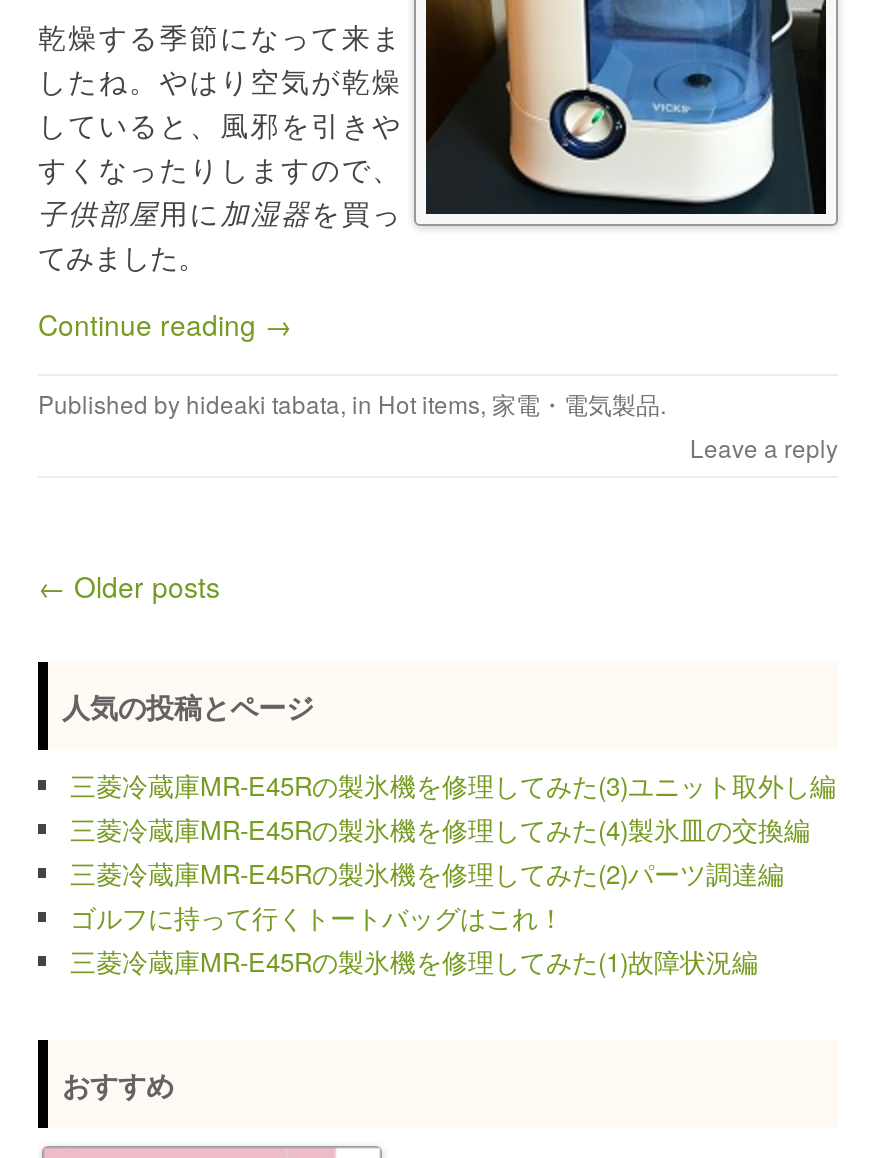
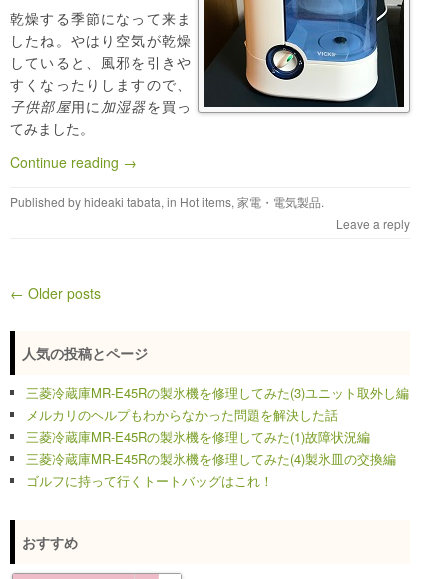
moved down: 三菱冷蔵庫MR-E45Rの製氷機を修理してみた(4)製氷皿の交換編 | ゴルフに持って行くトートバッグはこれ！

- 三菱冷蔵庫MR-E45Rの製氷機を修理してみた(2)パーツ調達編
+ メルカリのヘルプもわからなかった問題を解決した話

moved up: 三菱冷蔵庫MR-E45Rの製氷機を修理してみた(1)故障状況編
